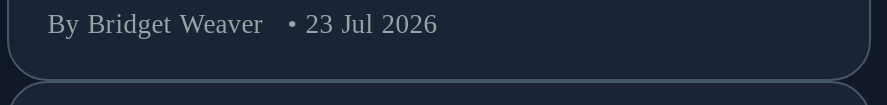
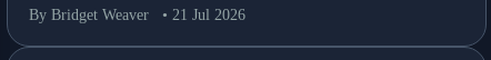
- By Bridget Weaver • 23 Jul 2026
+ By Bridget Weaver • 21 Jul 2026
